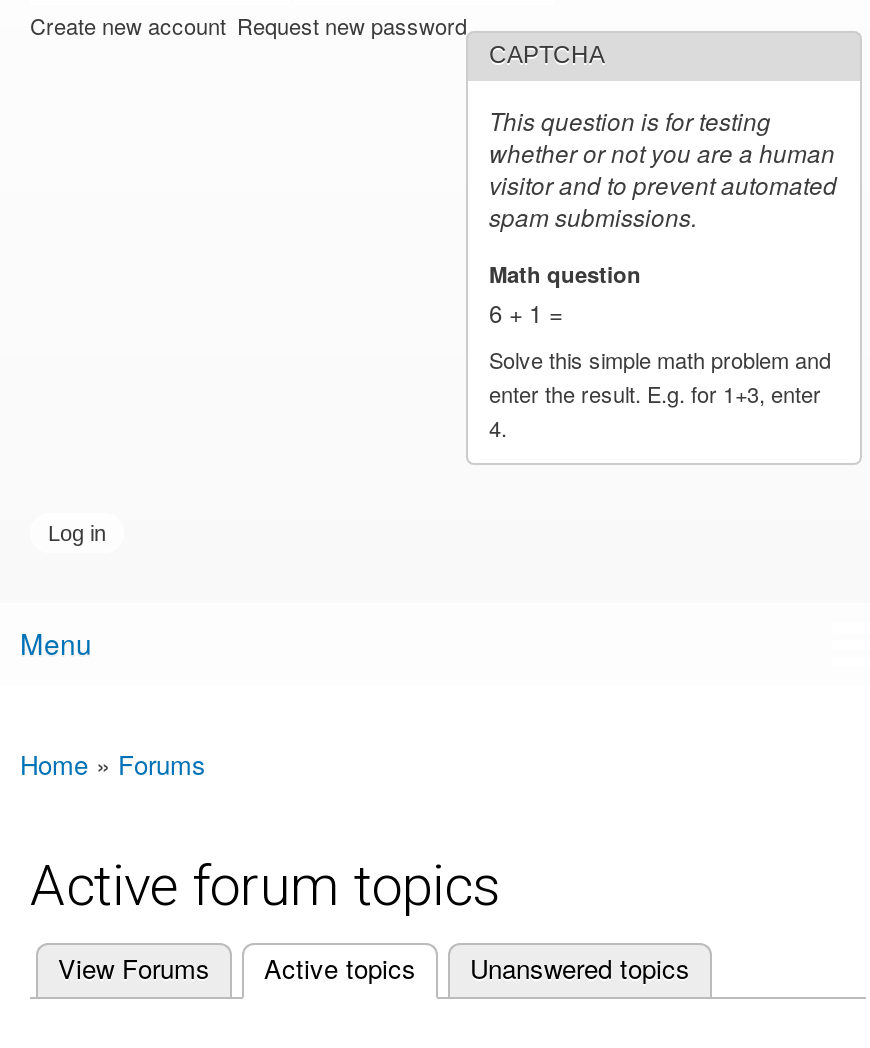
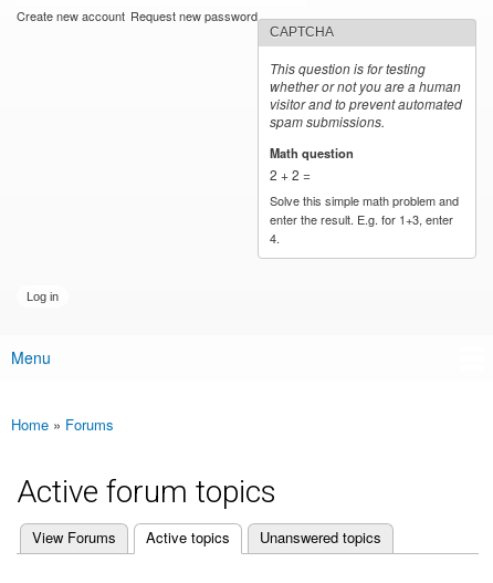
- 6 + 1 =
+ 2 + 2 =
